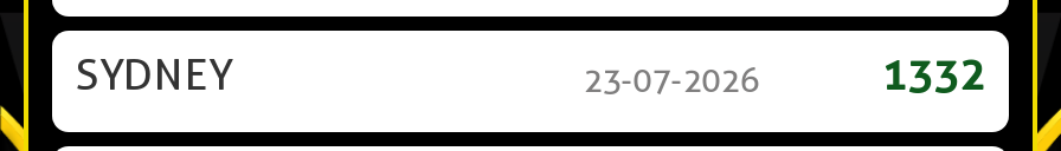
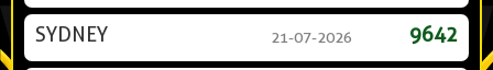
- 23-07-2026
+ 21-07-2026

- 1332
+ 9642
